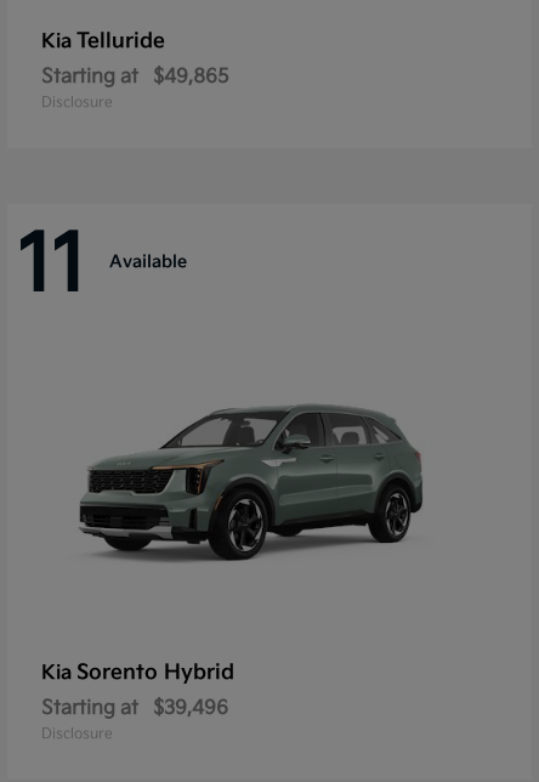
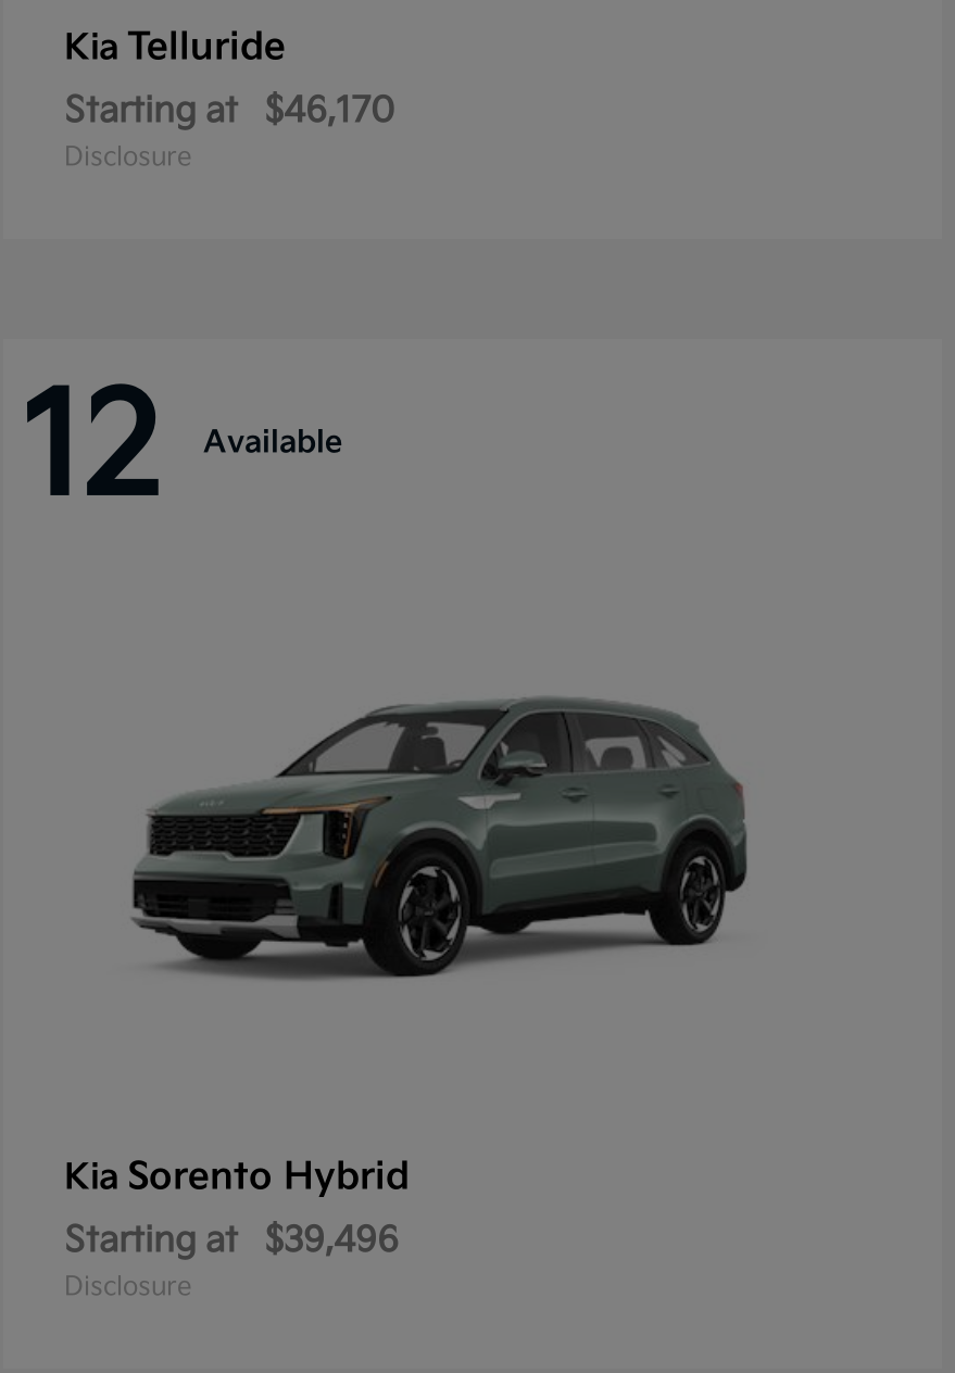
- Starting at $49,865
+ Starting at $46,170

- 11 Available
+ 12 Available
